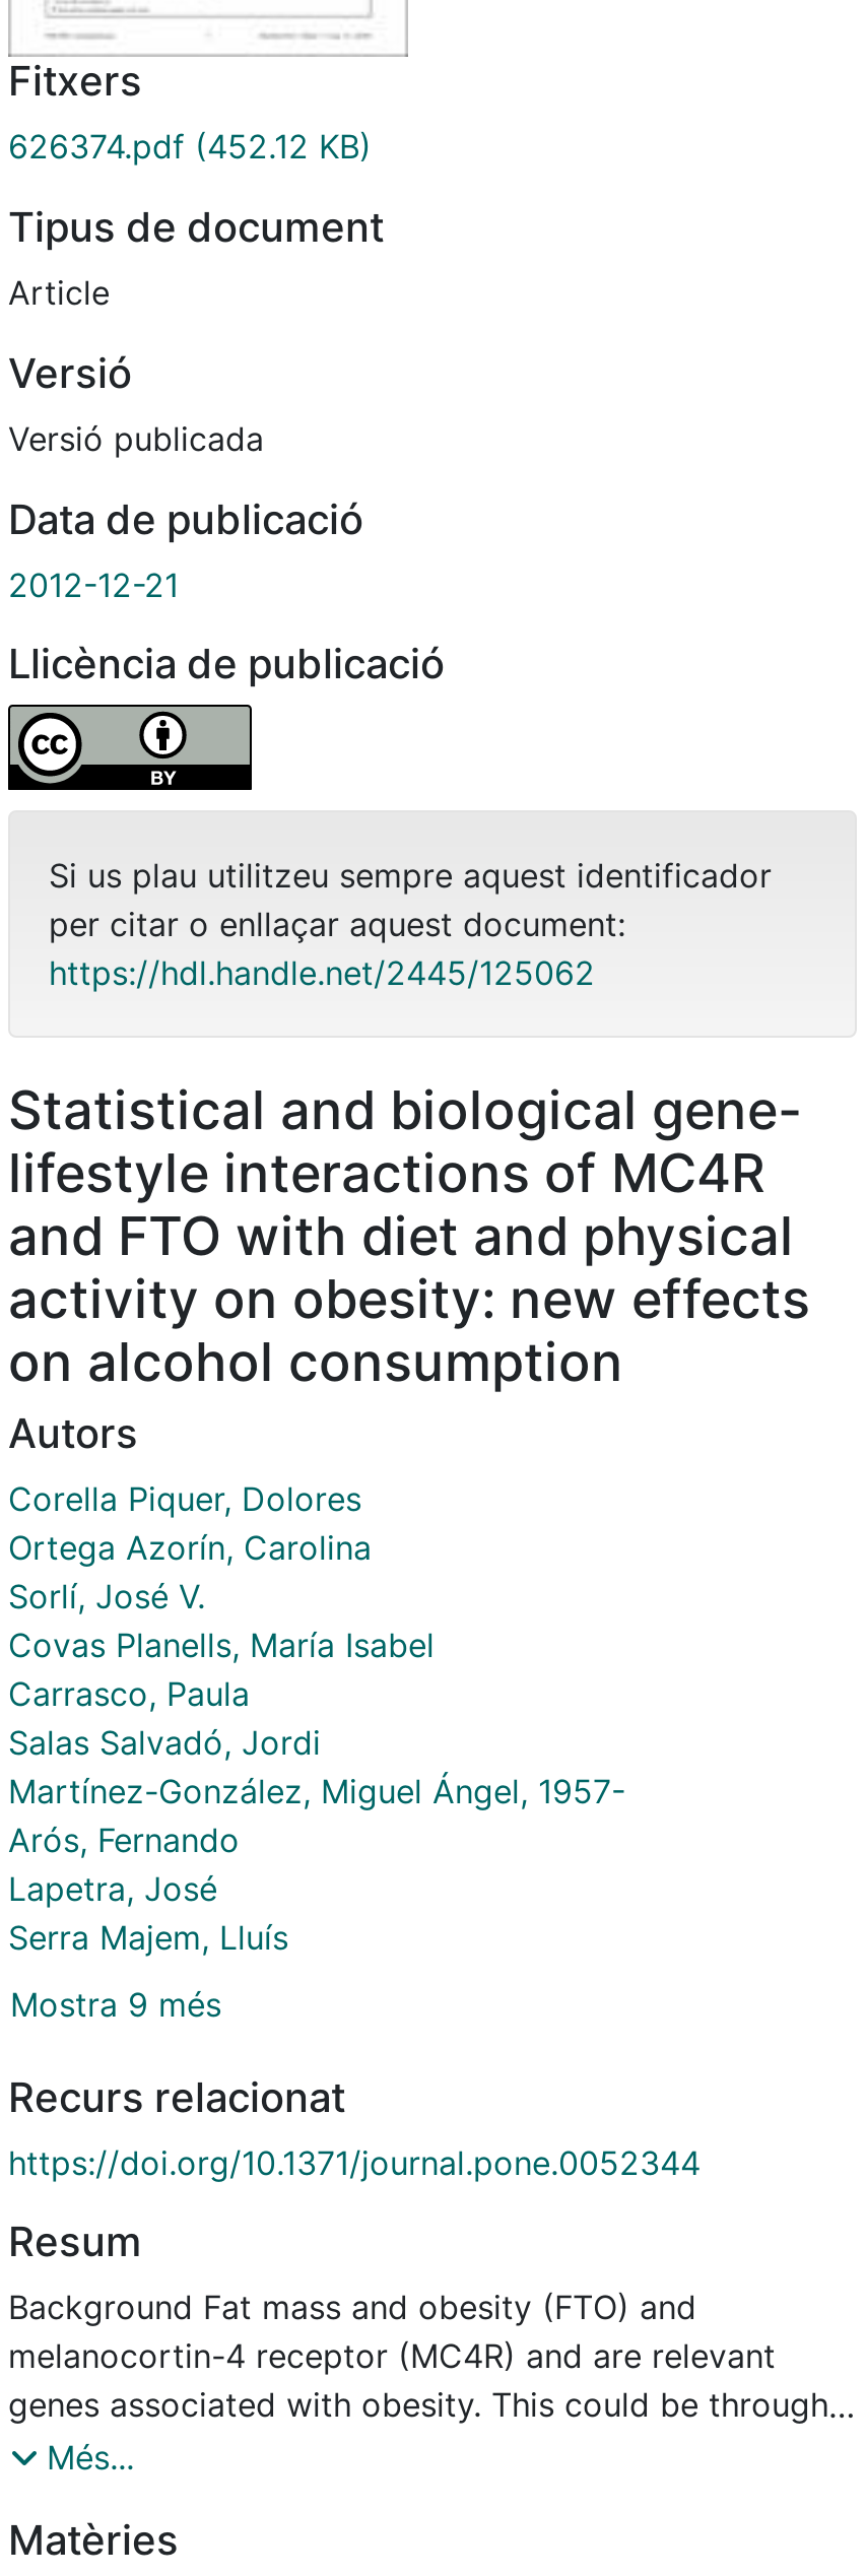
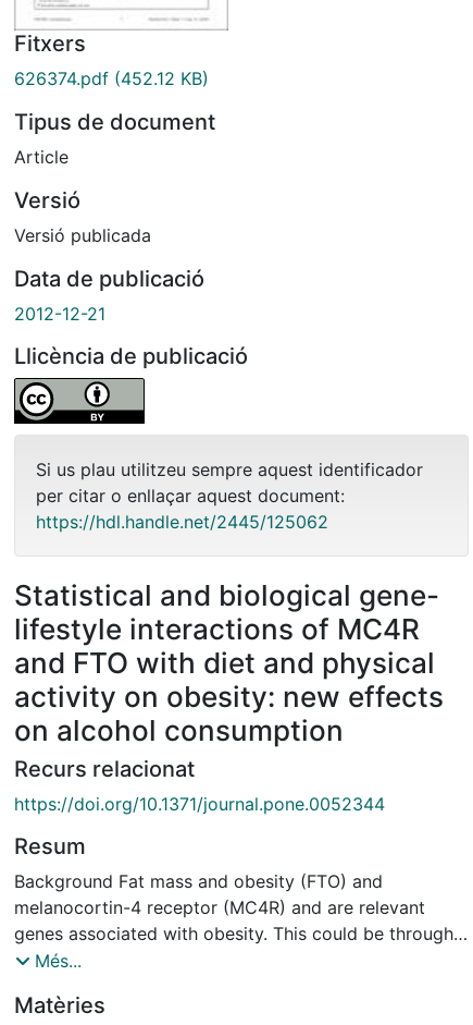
- Autors
- Corella Piquer, Dolores
- Ortega Azorín, Carolina
- Sorlí, José V.
- Covas Planells, María Isabel
- Carrasco, Paula
- Salas Salvadó, Jordi
- Martínez-González, Miguel Ángel, 1957-
- Arós, Fernando
- Lapetra, José
- Serra Majem, Lluís
- Mostra 9 més
